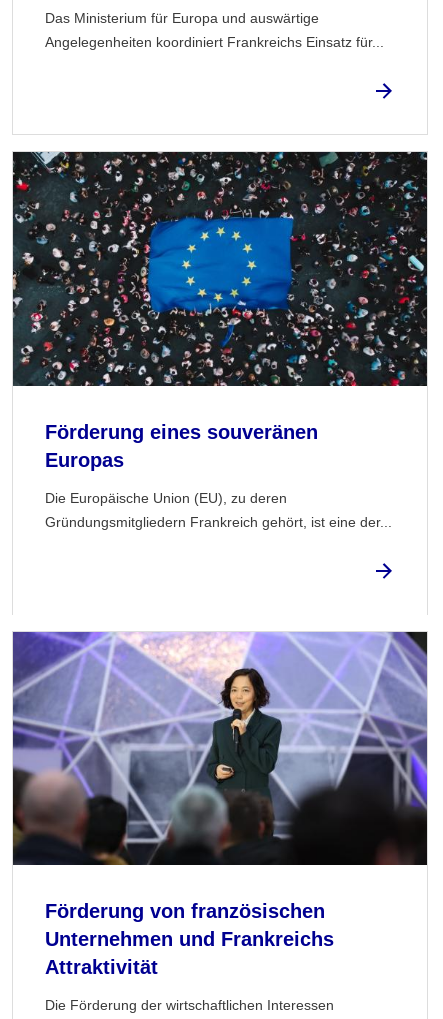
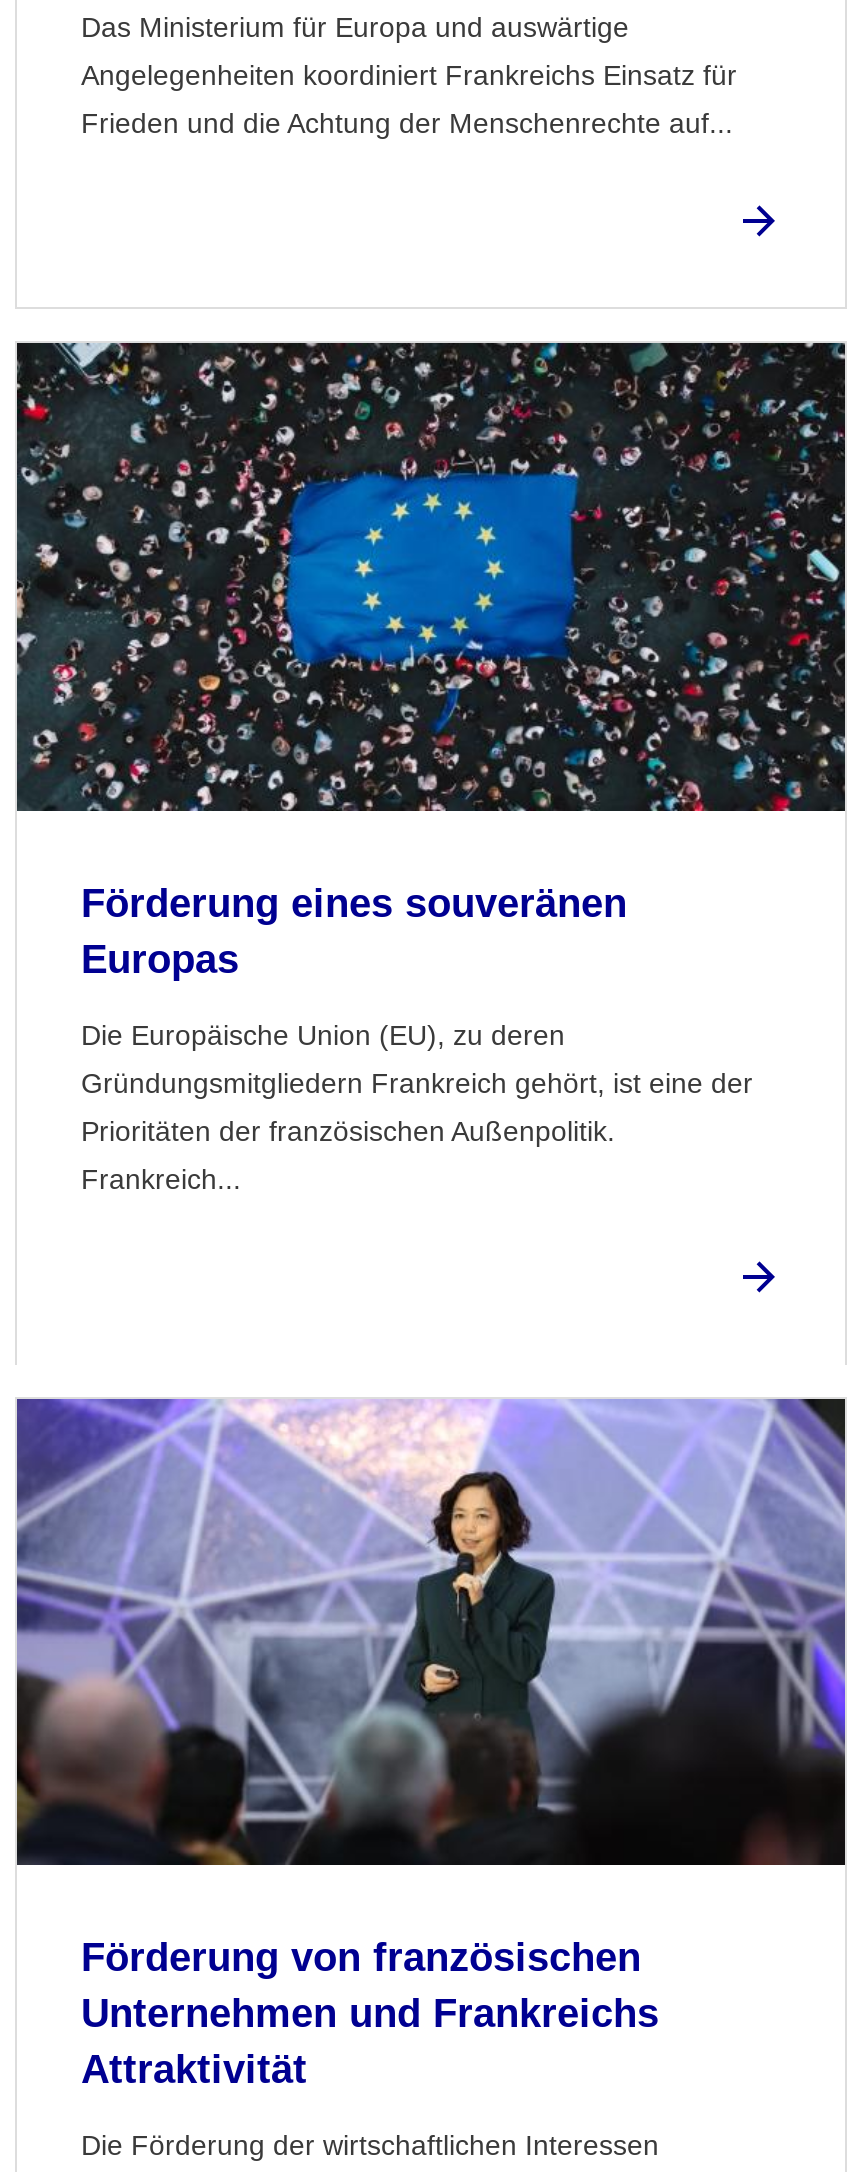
- Angelegenheiten koordiniert Frankreichs Einsatz für...
+ Angelegenheiten koordiniert Frankreichs Einsatz für
+ Frieden und die Achtung der Menschenrechte auf...

- Gründungsmitgliedern Frankreich gehört, ist eine der...
+ Gründungsmitgliedern Frankreich gehört, ist eine der
+ Prioritäten der französischen Außenpolitik.
+ Frankreich...
